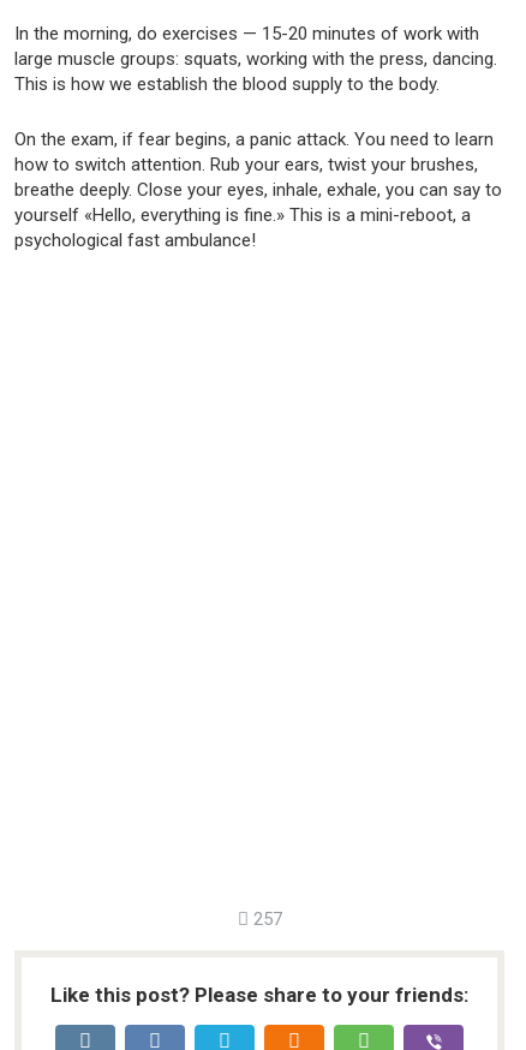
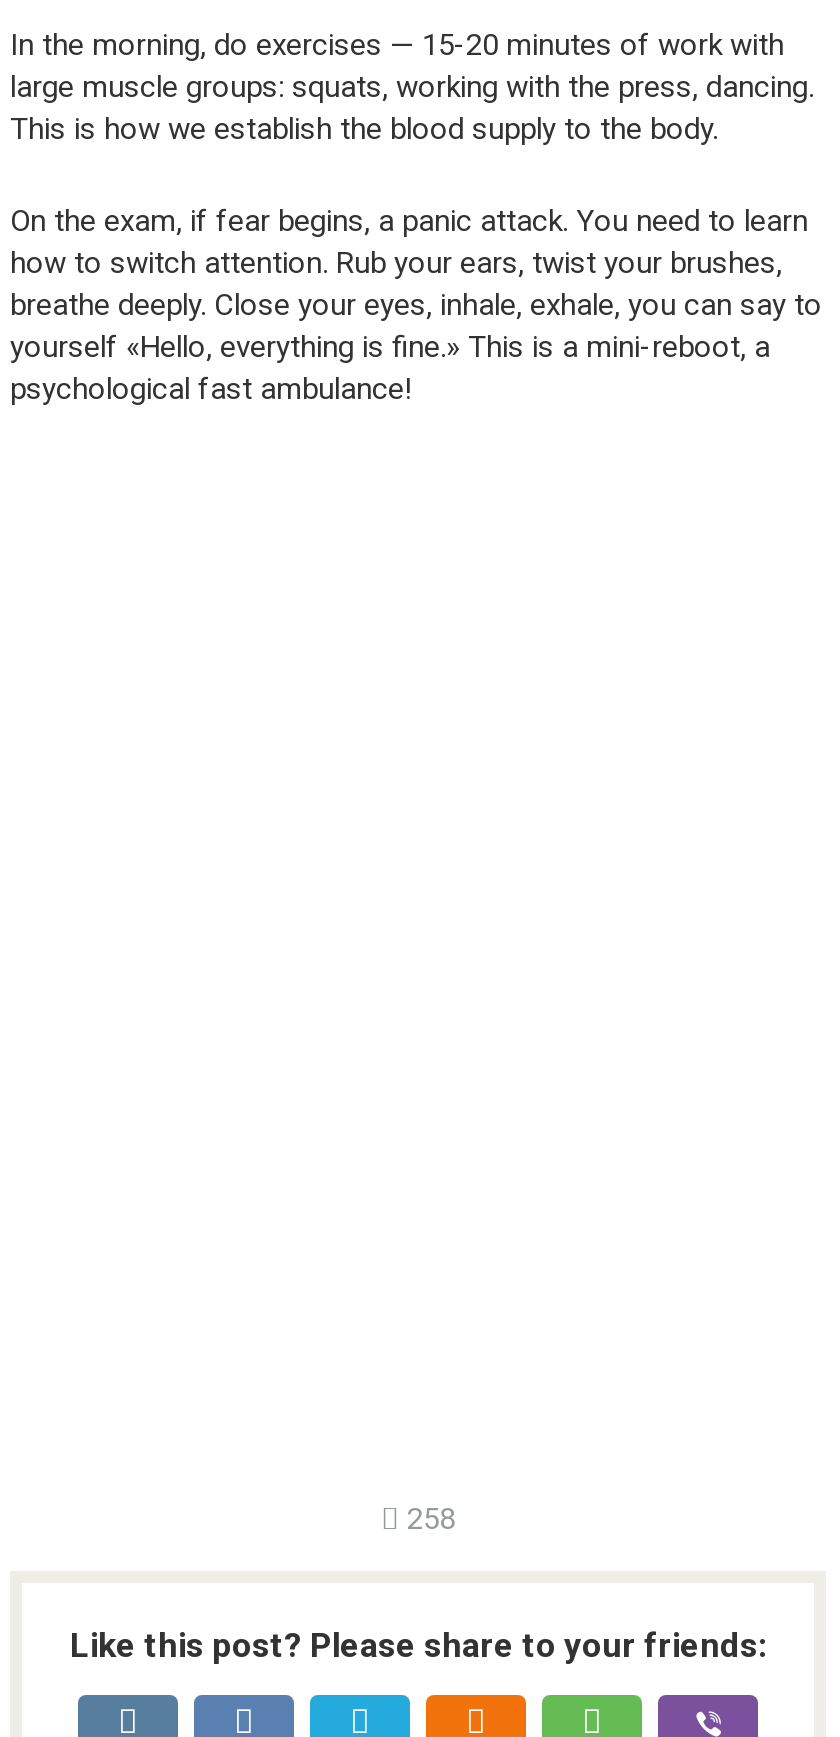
- 257
+ 258
